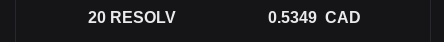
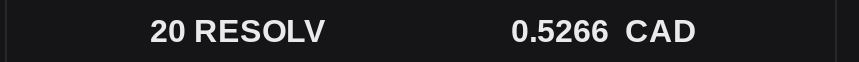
- 0.5349 CAD
+ 0.5266 CAD
